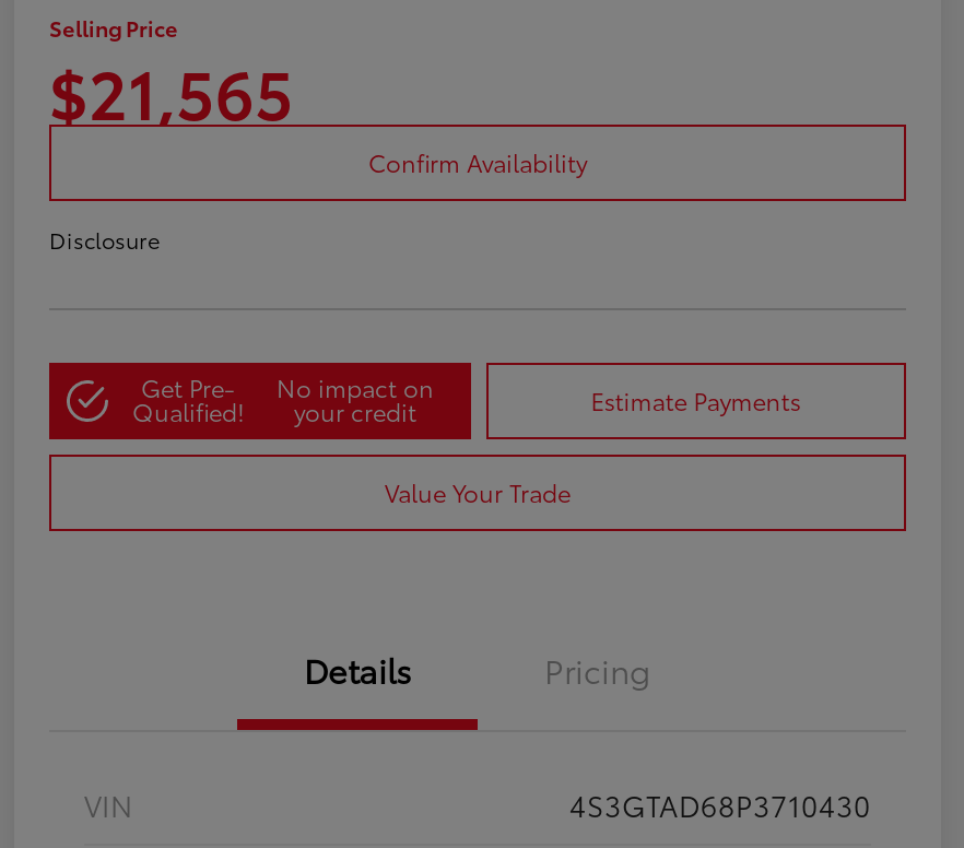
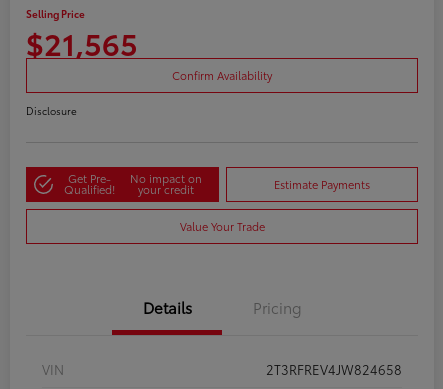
- 4S3GTAD68P3710430
+ 2T3RFREV4JW824658
